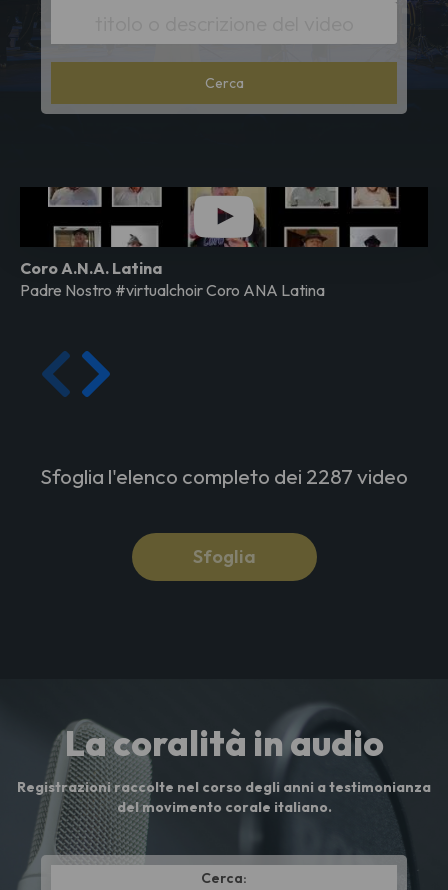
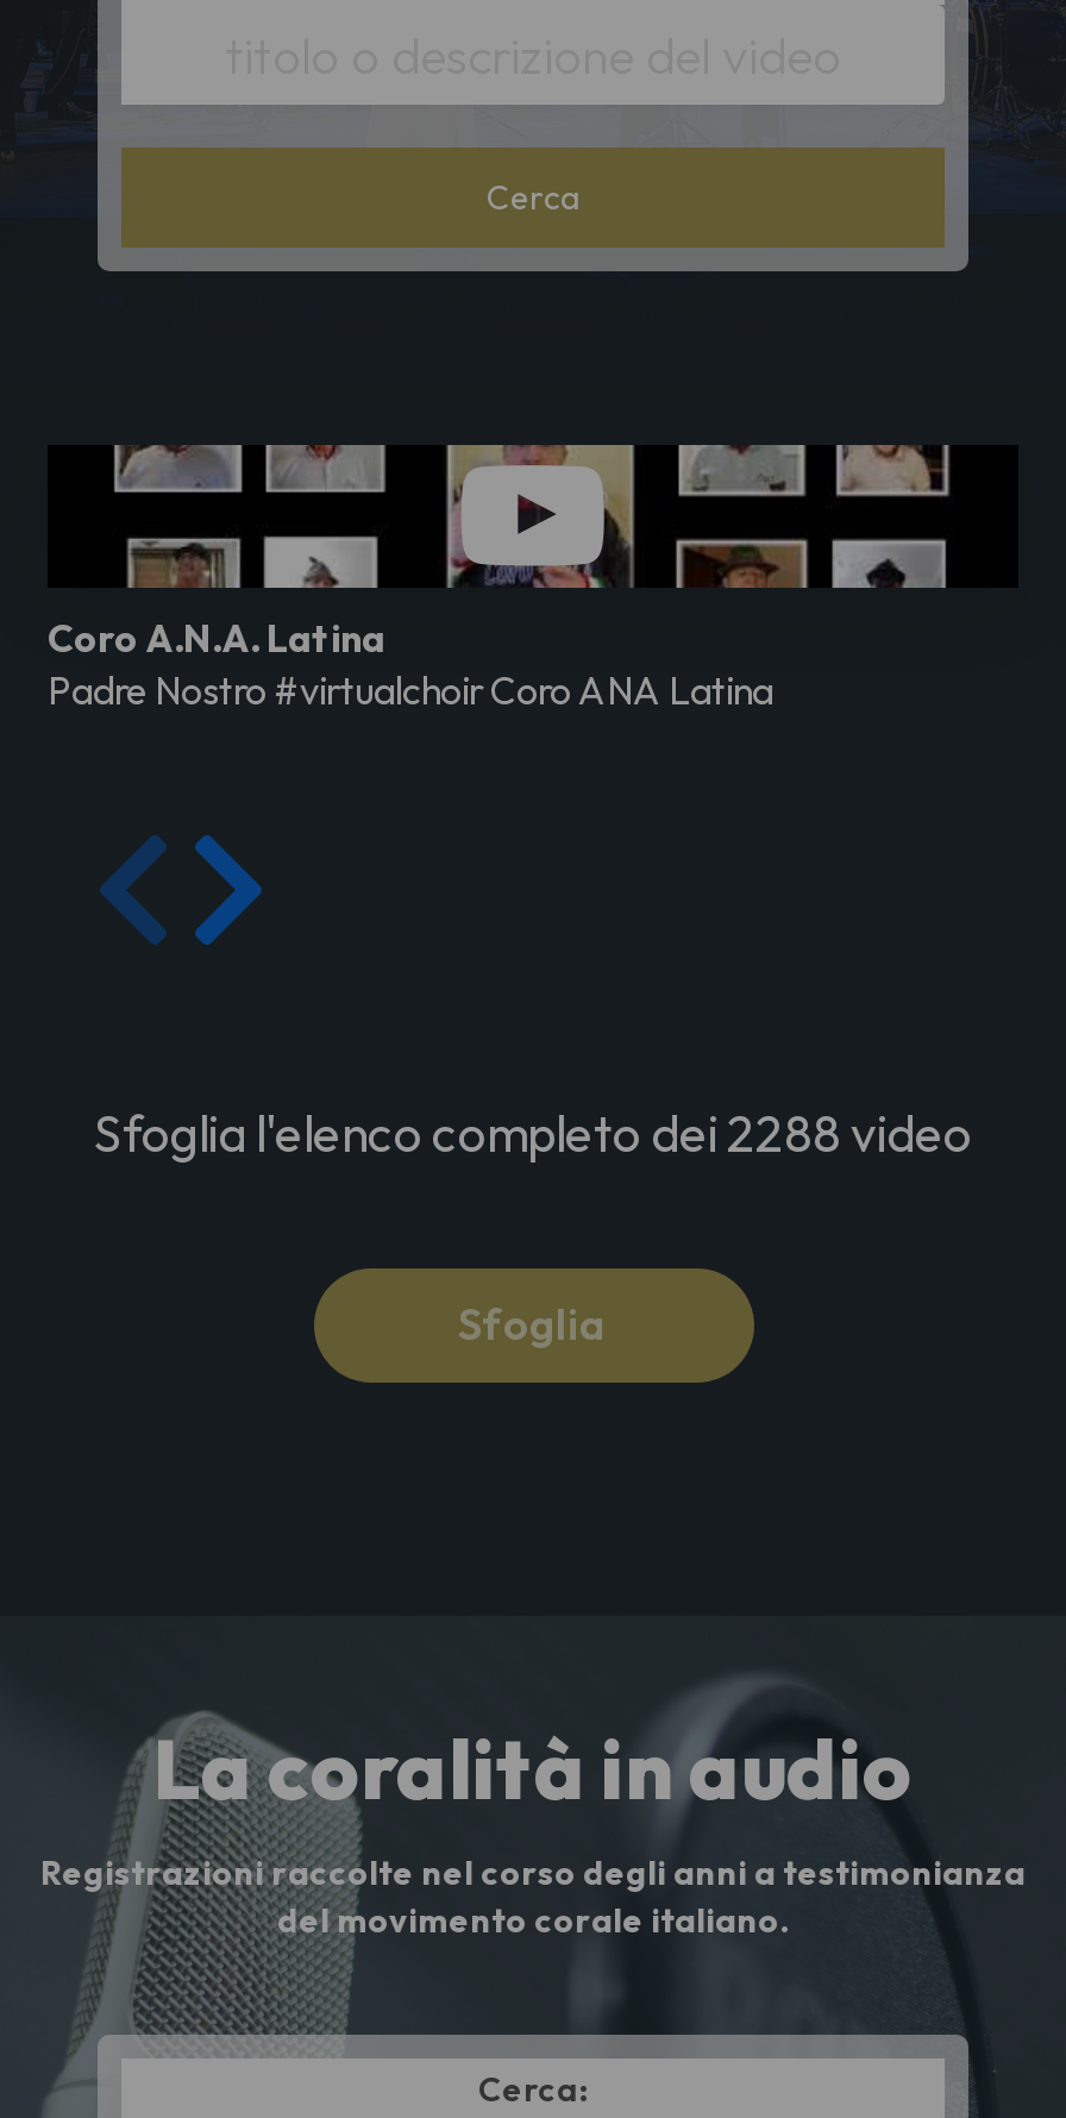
- Sfoglia l'elenco completo dei 2287 video
+ Sfoglia l'elenco completo dei 2288 video
